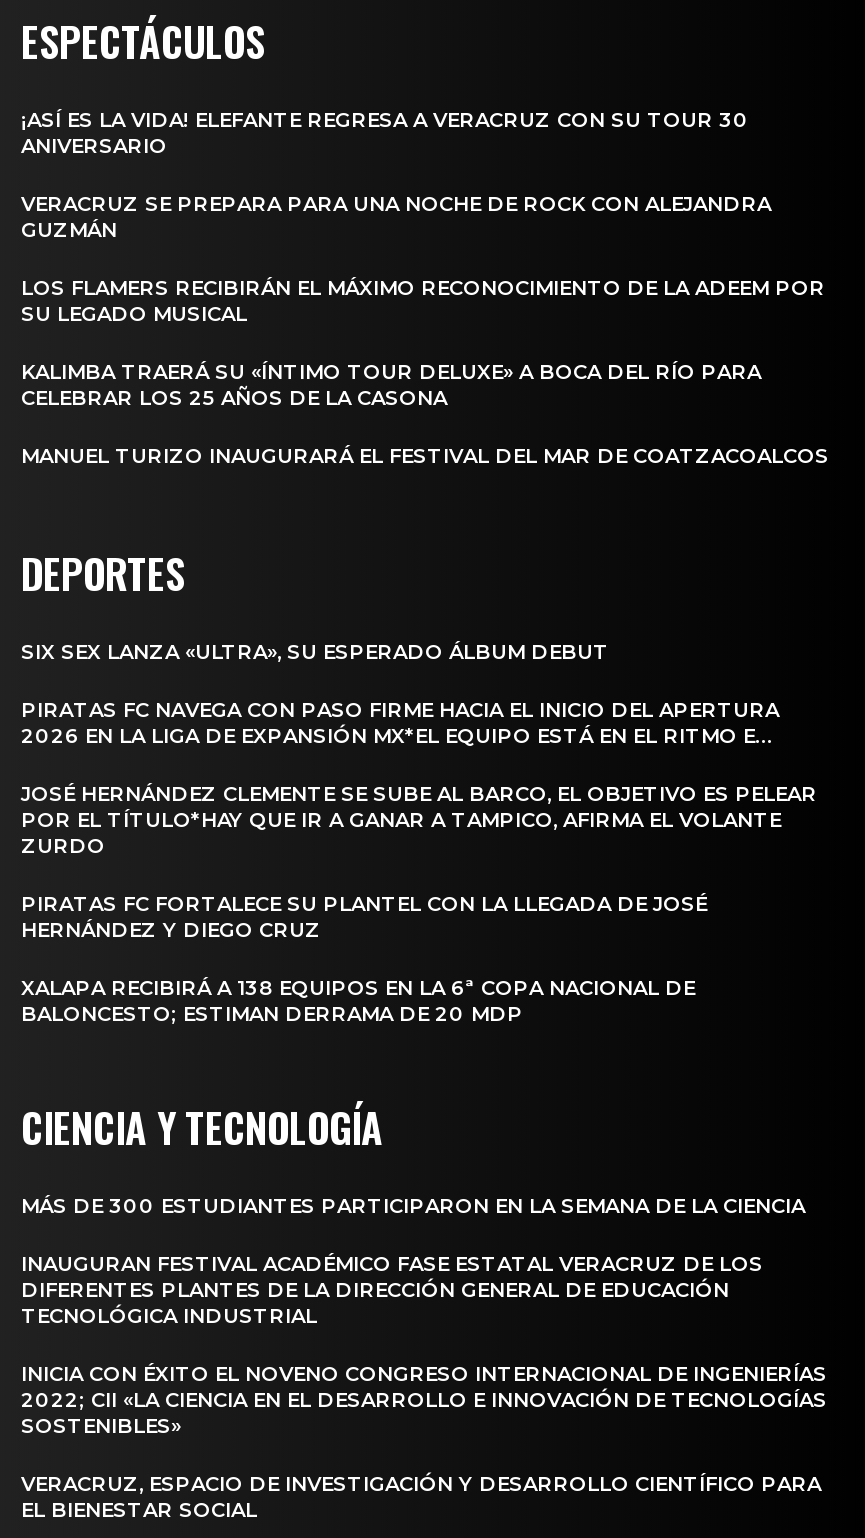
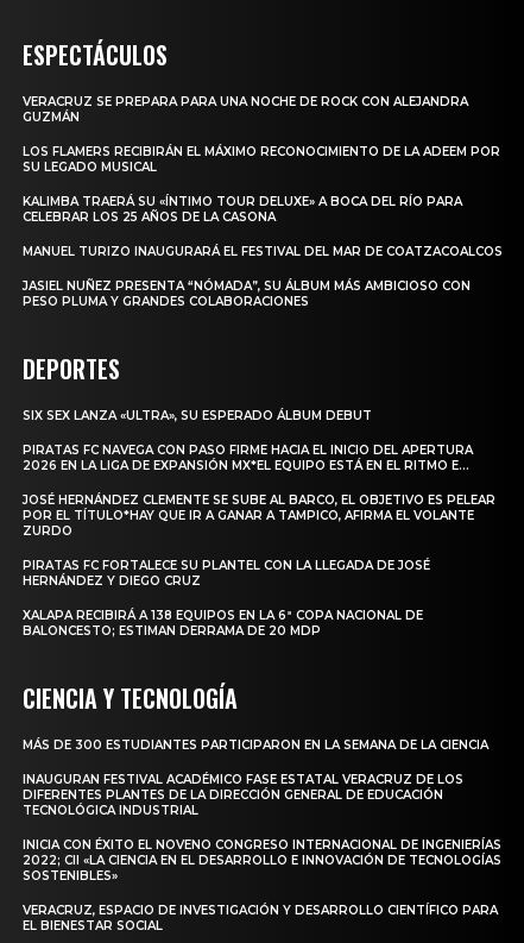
- ¡ASÍ ES LA VIDA! ELEFANTE REGRESA A VERACRUZ CON SU TOUR 30
- ANIVERSARIO

moved up: VERACRUZ SE PREPARA PARA UNA NOCHE DE ROCK CON ALEJANDRA | GUZMÁN | LOS FLAMERS RECIBIRÁN EL MÁXIMO RECONOCIMIENTO DE LA ADEEM POR | SU LEGADO MUSICAL | KALIMBA TRAERÁ SU «ÍNTIMO TOUR DELUXE» A BOCA DEL RÍO PARA | CELEBRAR LOS 25 AÑOS DE LA CASONA | MANUEL TURIZO INAUGURARÁ EL FESTIVAL DEL MAR DE COATZACOALCOS

+ JASIEL NUÑEZ PRESENTA “NÓMADA”, SU ÁLBUM MÁS AMBICIOSO CON
+ PESO PLUMA Y GRANDES COLABORACIONES
